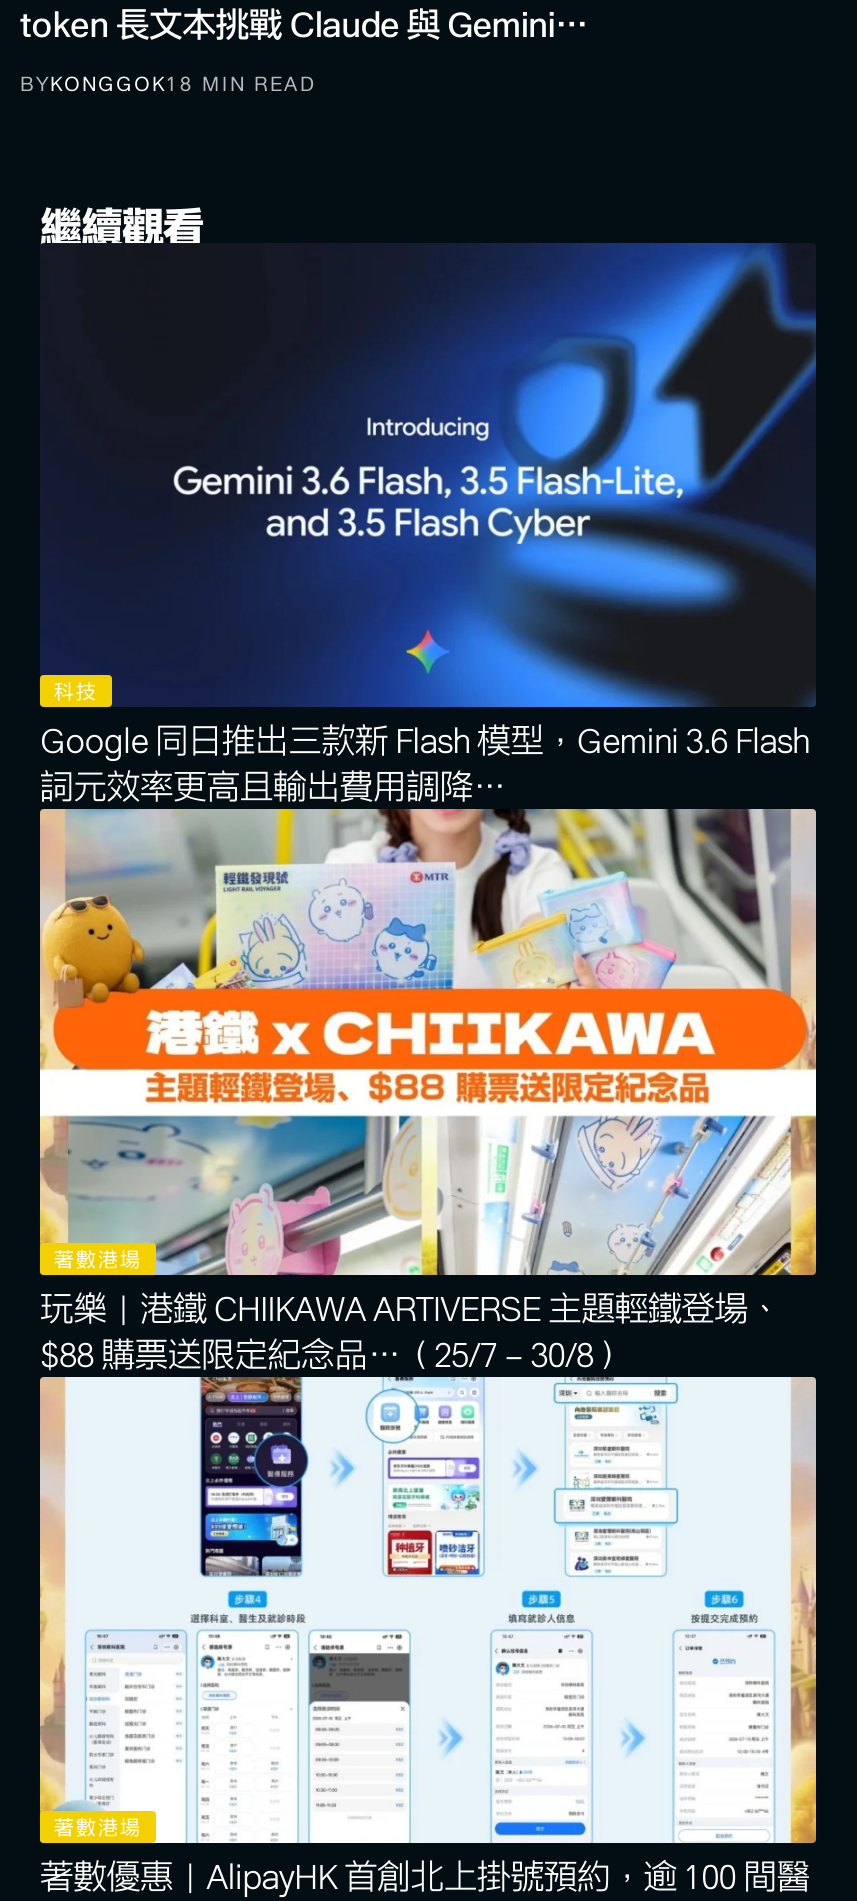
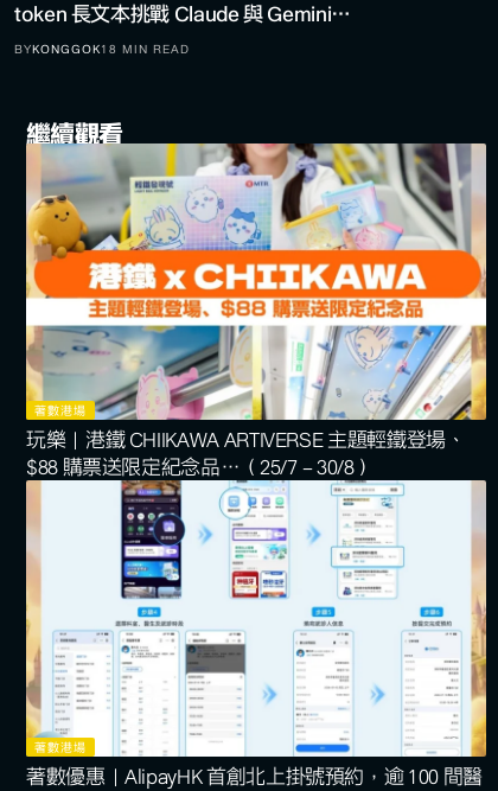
- [image]
- 科技
- Google 同日推出三款新 Flash 模型，Gemini 3.6 Flash
- 詞元效率更高且輸出費用調降…
